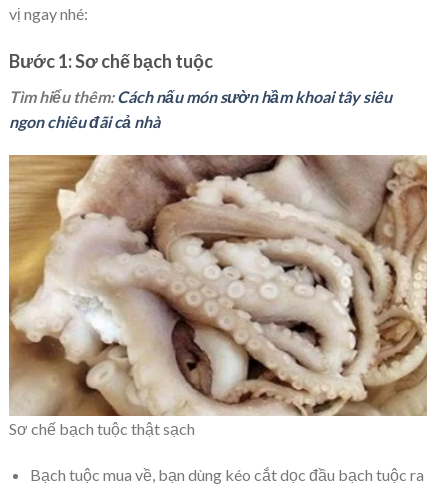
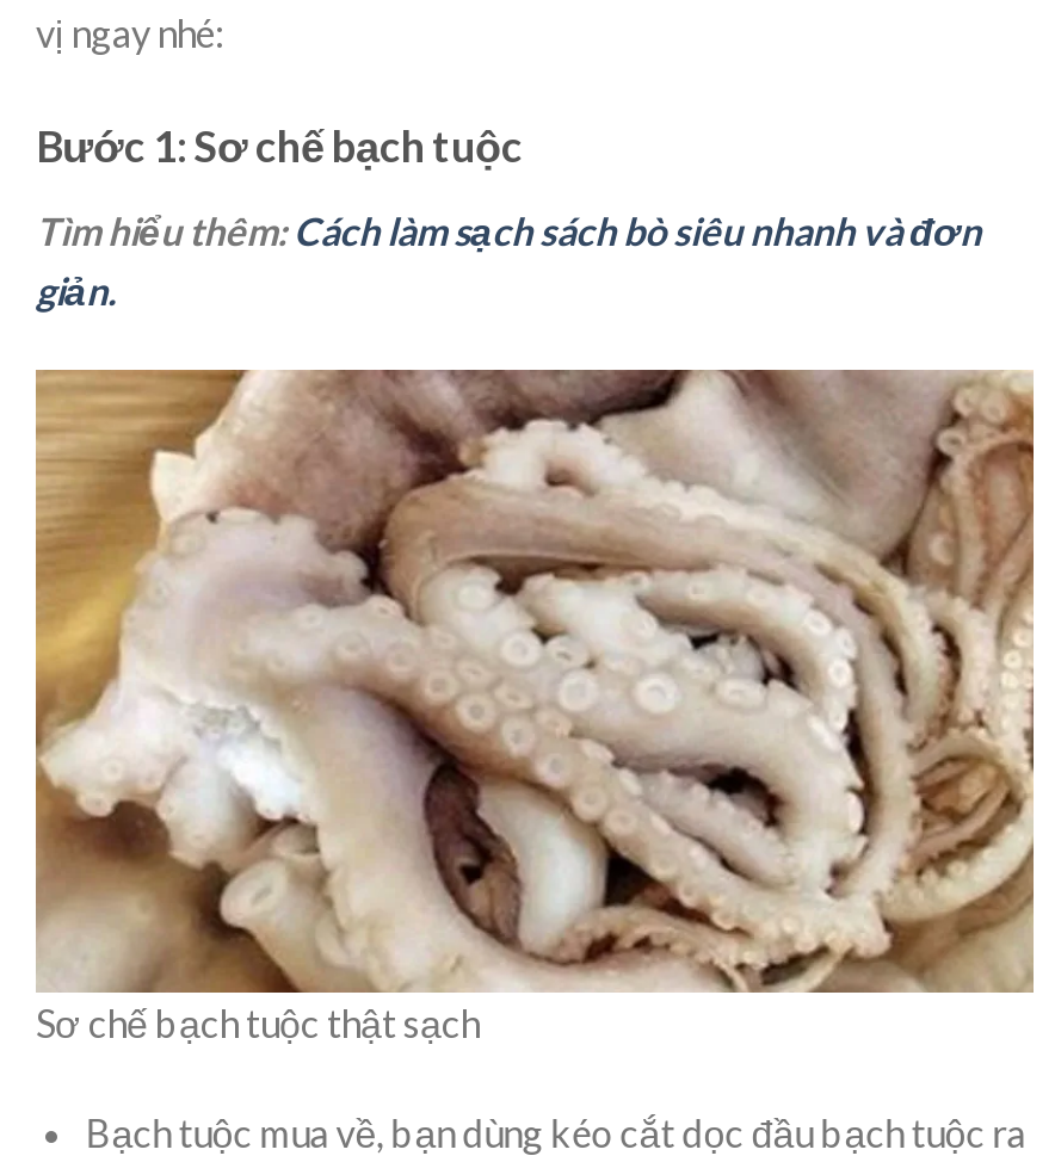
- Tìm hiểu thêm: Cách nấu món sườn hầm khoai tây siêu
- ngon chiêu đãi cả nhà
+ Tìm hiểu thêm: Cách làm sạch sách bò siêu nhanh và đơn
+ giản.
